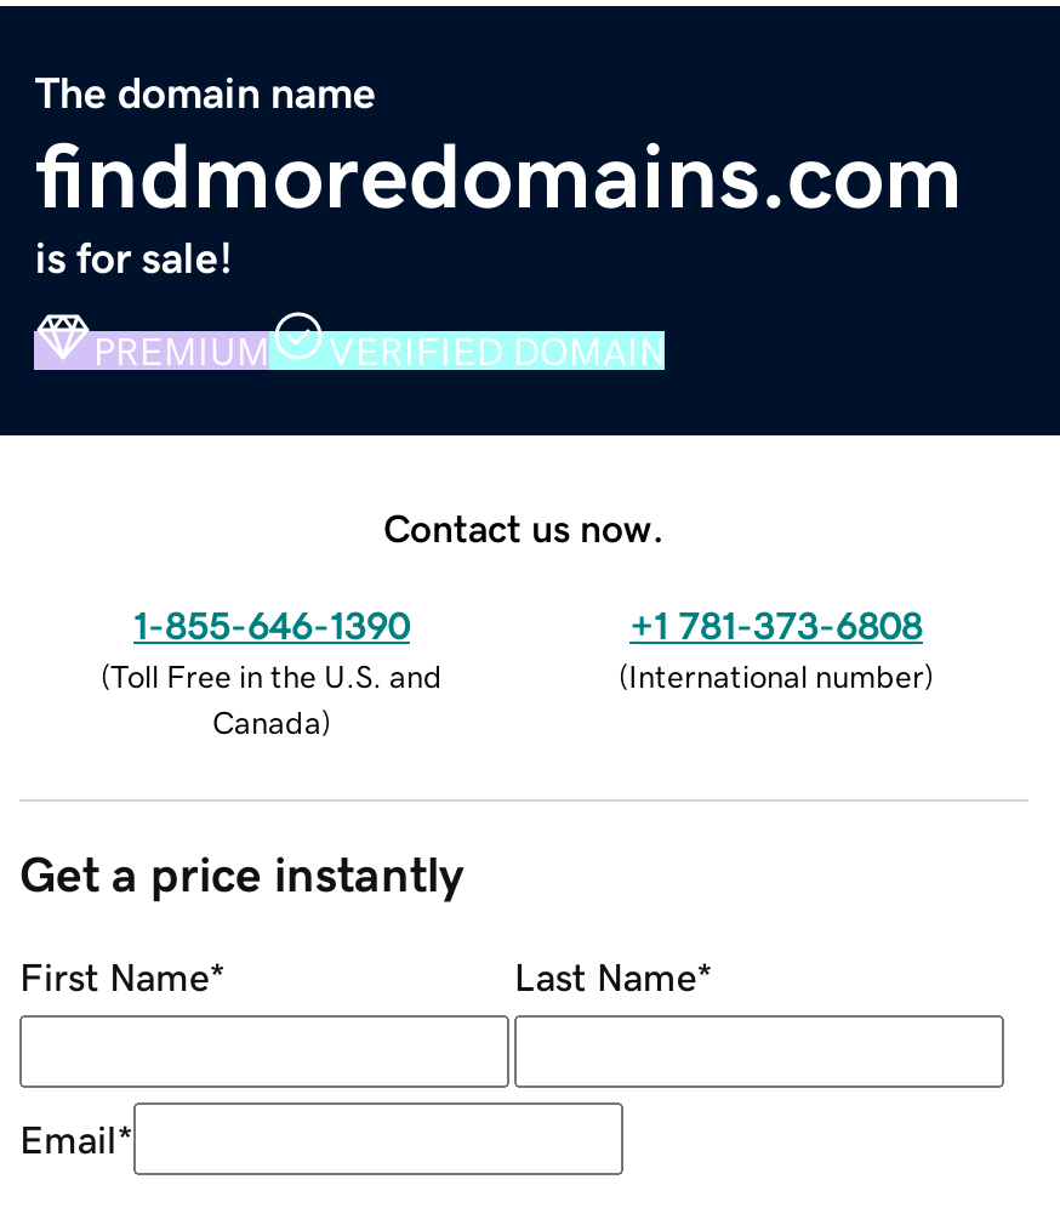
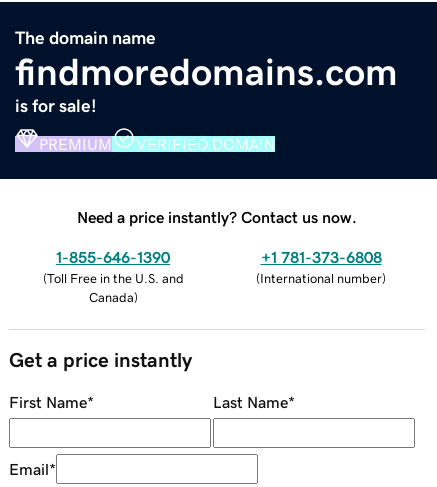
- Contact us now.
+ Need a price instantly? Contact us now.
